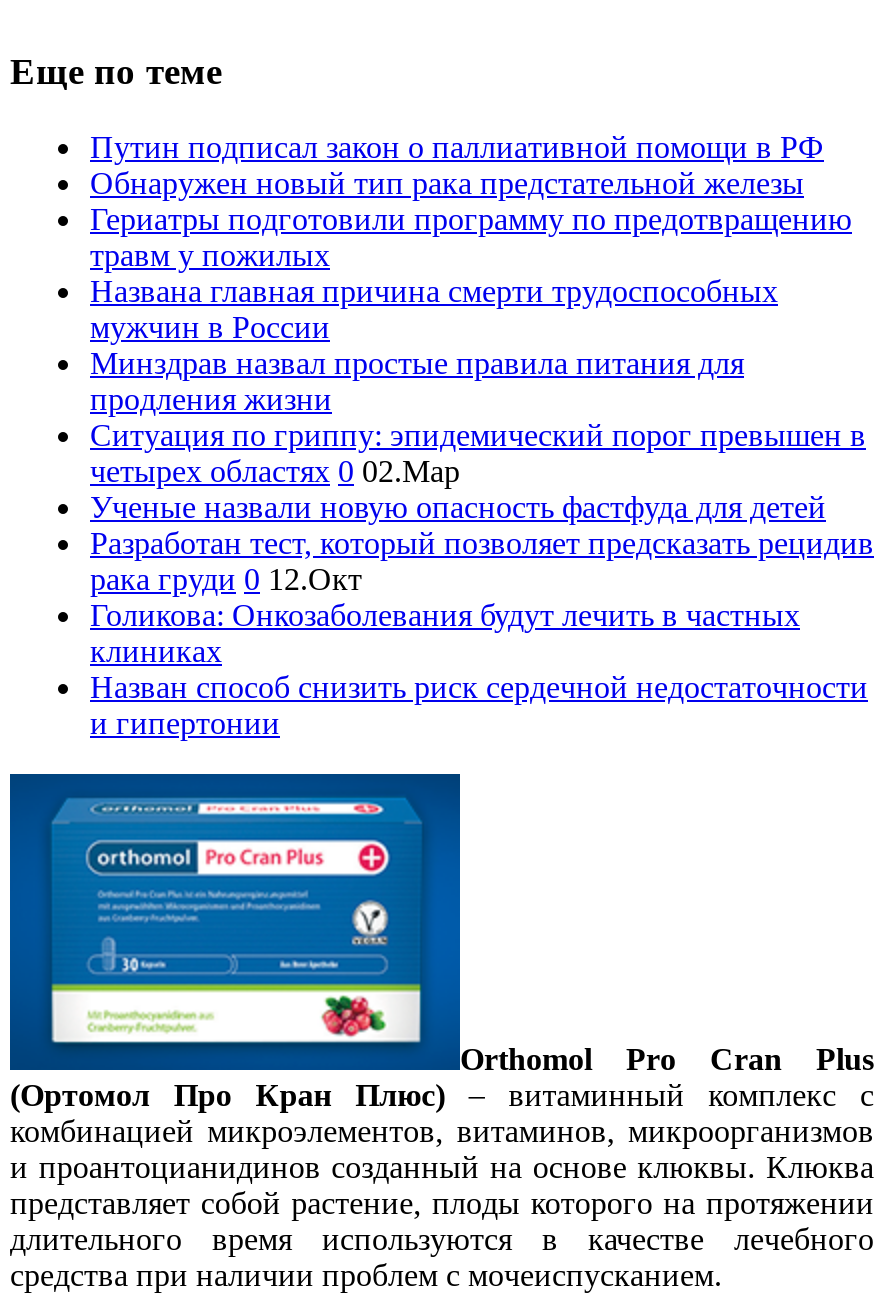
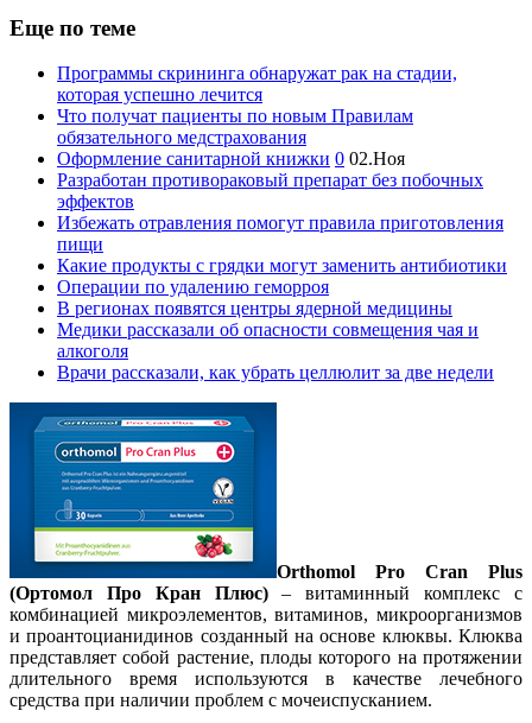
- Путин подписал закон о паллиативной помощи в РФ
- Обнаружен новый тип рака предстательной железы
- Гериатры подготовили программу по предотвращению
- травм у пожилых
- Названа главная причина смерти трудоспособных
- мужчин в России
- Минздрав назвал простые правила питания для
- продления жизни
- Ситуация по гриппу: эпидемический порог превышен в
- четырех областях 0 02.Мар
- Ученые назвали новую опасность фастфуда для детей
- Разработан тест, который позволяет предсказать рецидив
- рака груди 0 12.Окт
- Голикова: Онкозаболевания будут лечить в частных
- клиниках
- Назван способ снизить риск сердечной недостаточности
- и гипертонии
+ Программы скрининга обнаружат рак на стадии,
+ которая успешно лечится
+ Что получат пациенты по новым Правилам
+ обязательного медстрахования
+ Оформление санитарной книжки 0 02.Ноя
+ Разработан противораковый препарат без побочных
+ эффектов
+ Избежать отравления помогут правила приготовления
+ пищи
+ Какие продукты с грядки могут заменить антибиотики
+ Операции по удалению геморроя
+ В регионах появятся центры ядерной медицины
+ Медики рассказали об опасности совмещения чая и
+ алкоголя
+ Врачи рассказали, как убрать целлюлит за две недели
